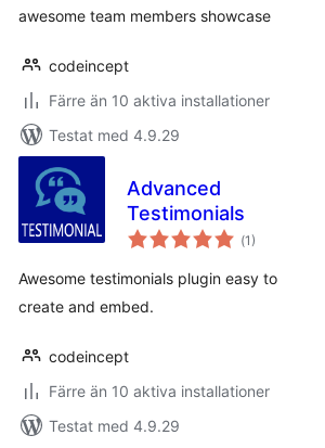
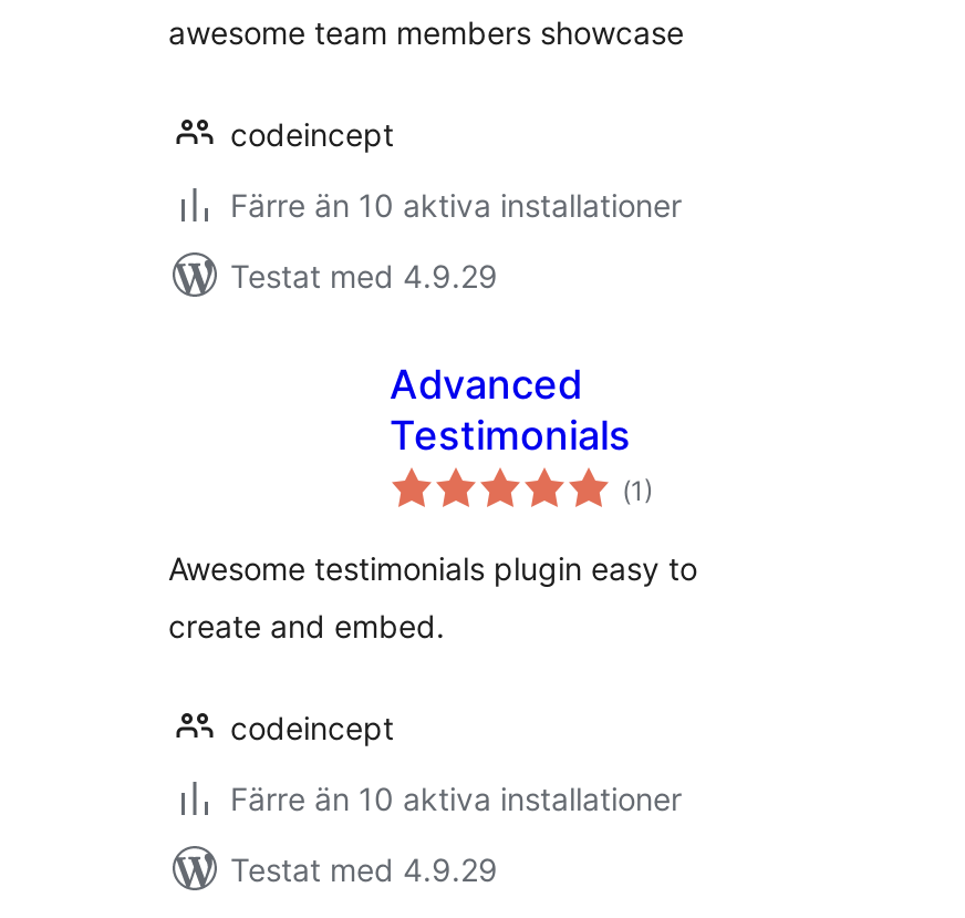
- [image]
